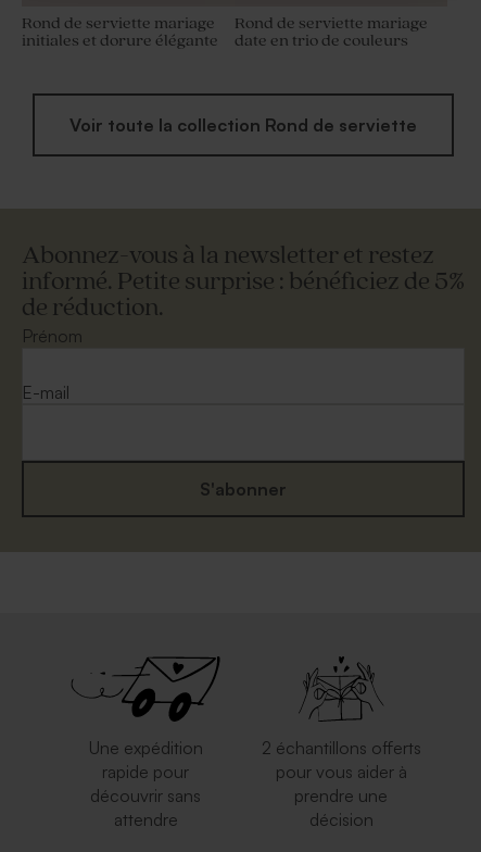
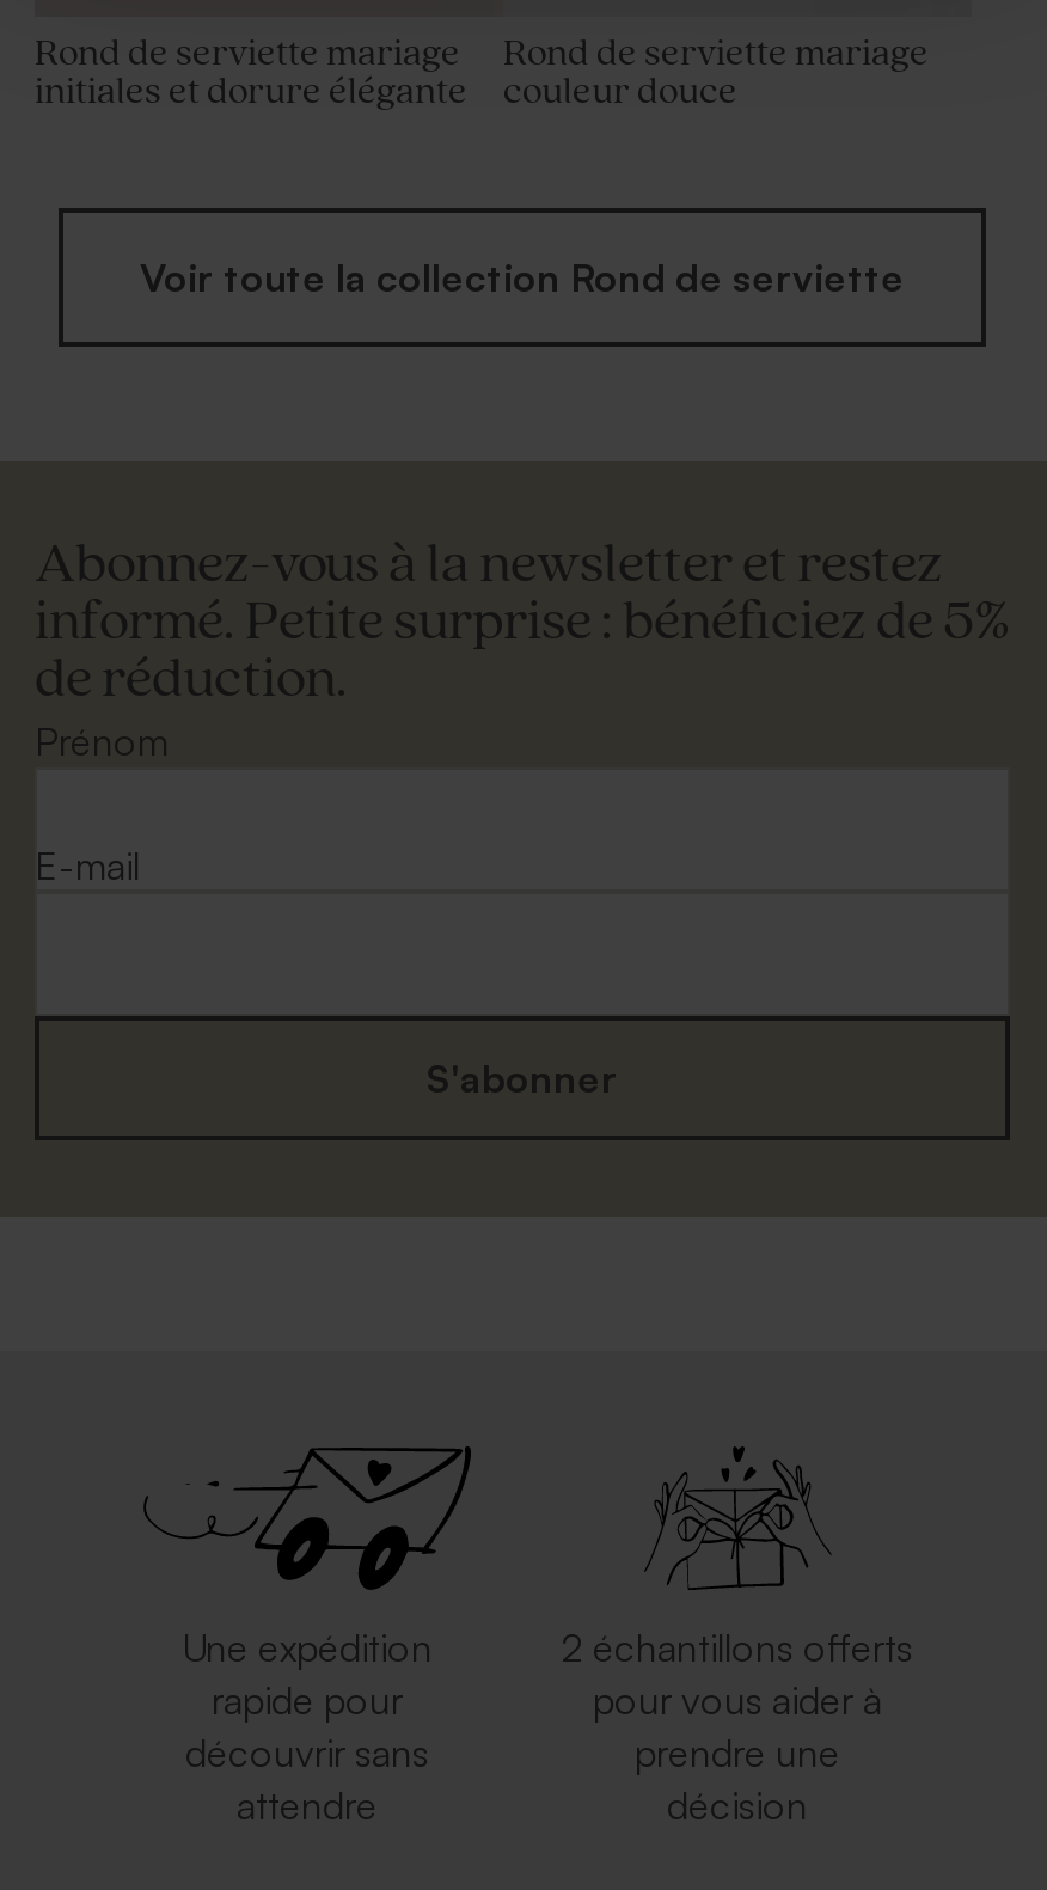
- date en trio de couleurs
+ couleur douce
